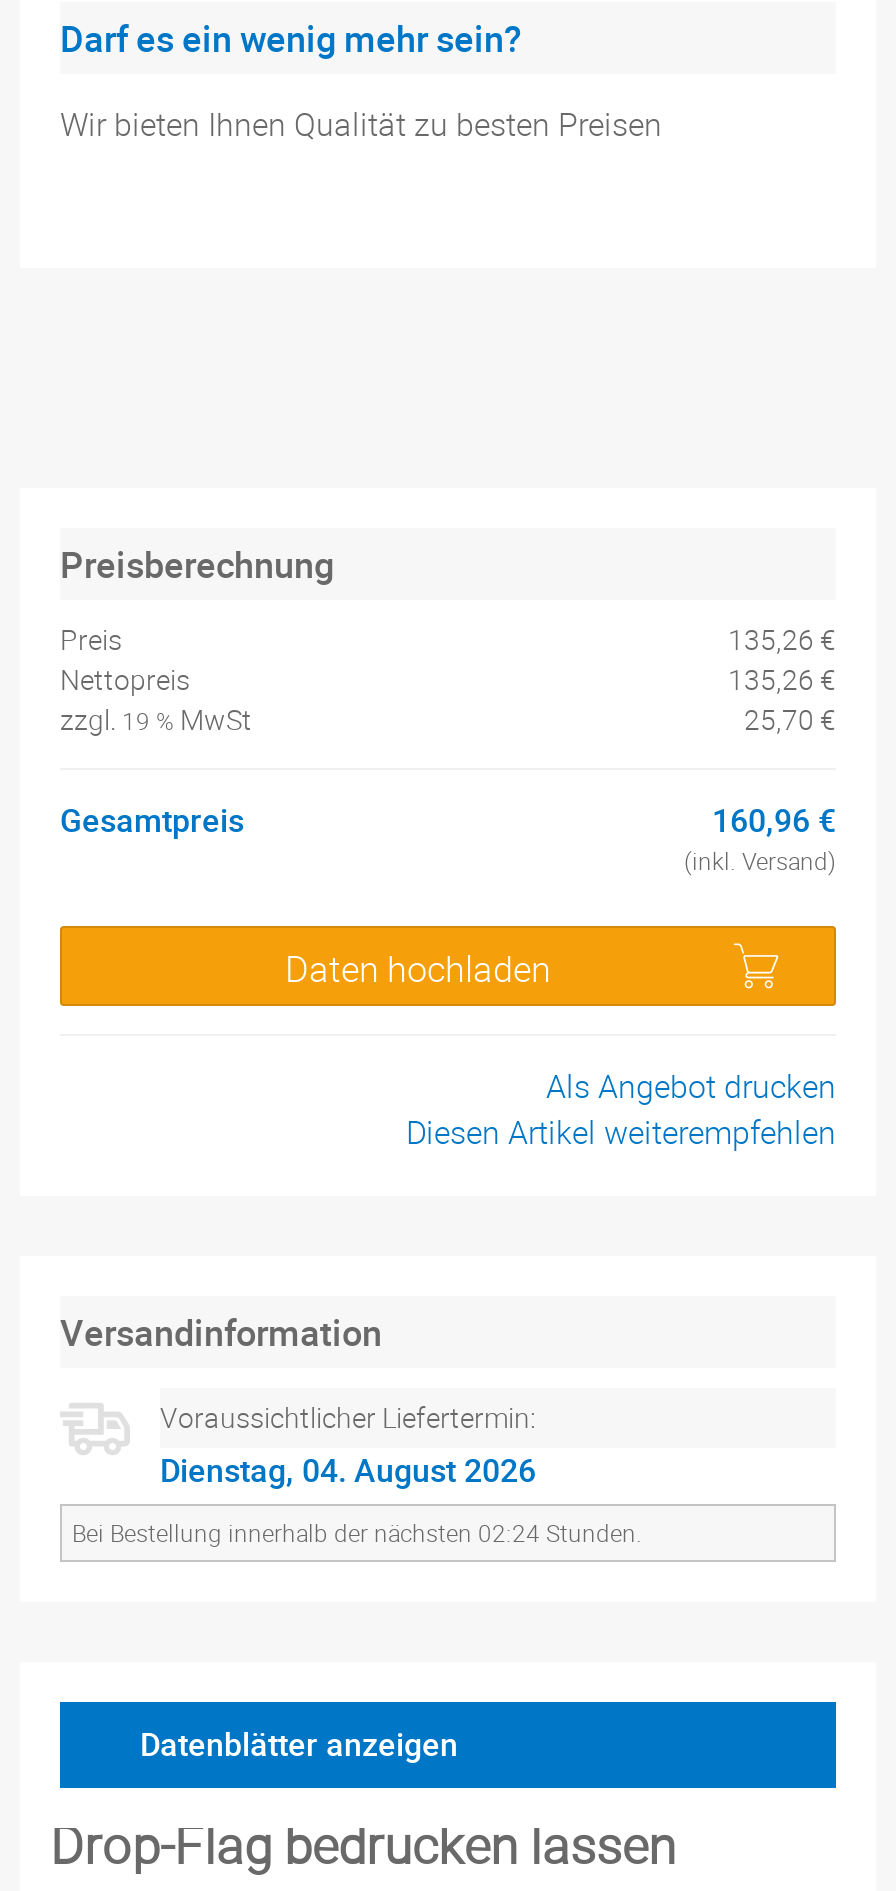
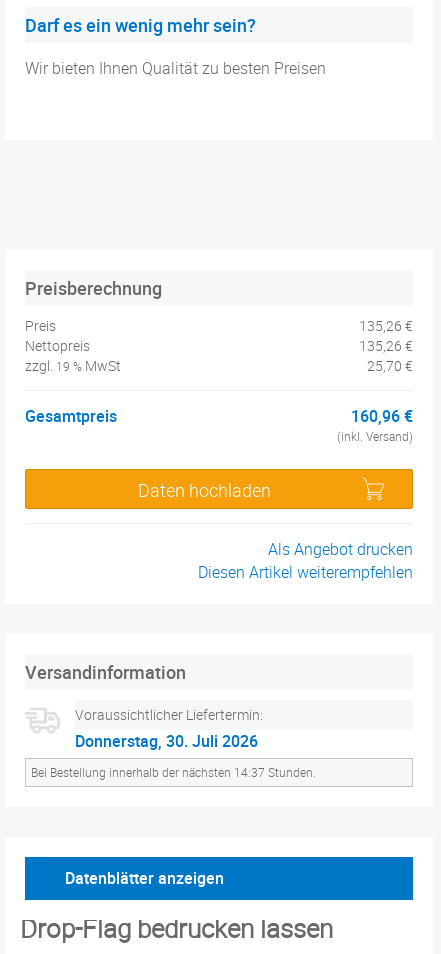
- Dienstag, 04. August 2026
+ Donnerstag, 30. Juli 2026

- Bei Bestellung innerhalb der nächsten 02:24 Stunden.
+ Bei Bestellung innerhalb der nächsten 14:37 Stunden.
